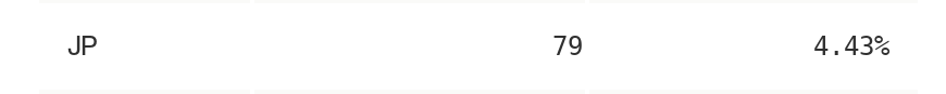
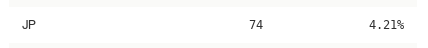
- 79
+ 74

- 4.43%
+ 4.21%
